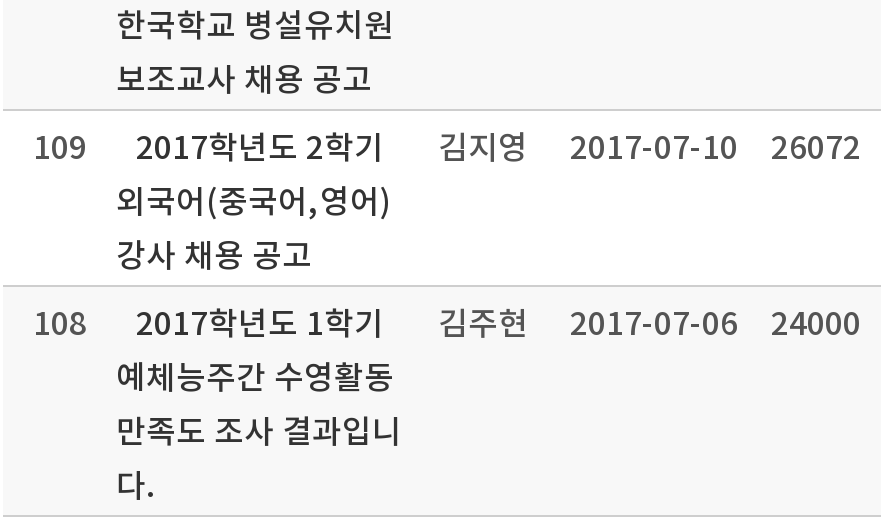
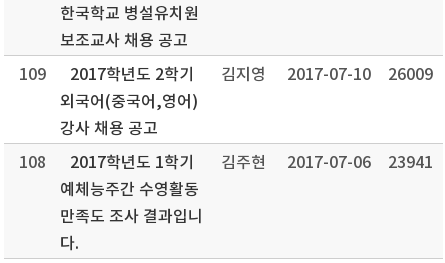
- 109 2017학년도 2학기 김지영 2017-07-10 26072
+ 109 2017학년도 2학기 김지영 2017-07-10 26009

- 108 2017학년도 1학기 김주현 2017-07-06 24000
+ 108 2017학년도 1학기 김주현 2017-07-06 23941
